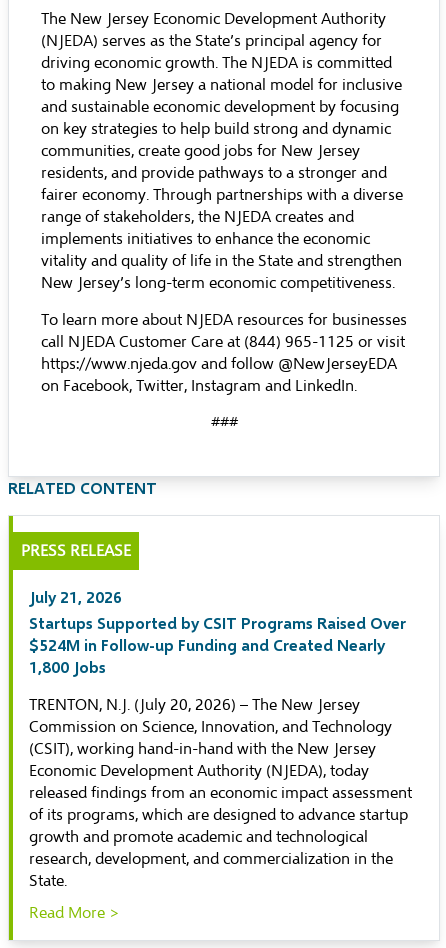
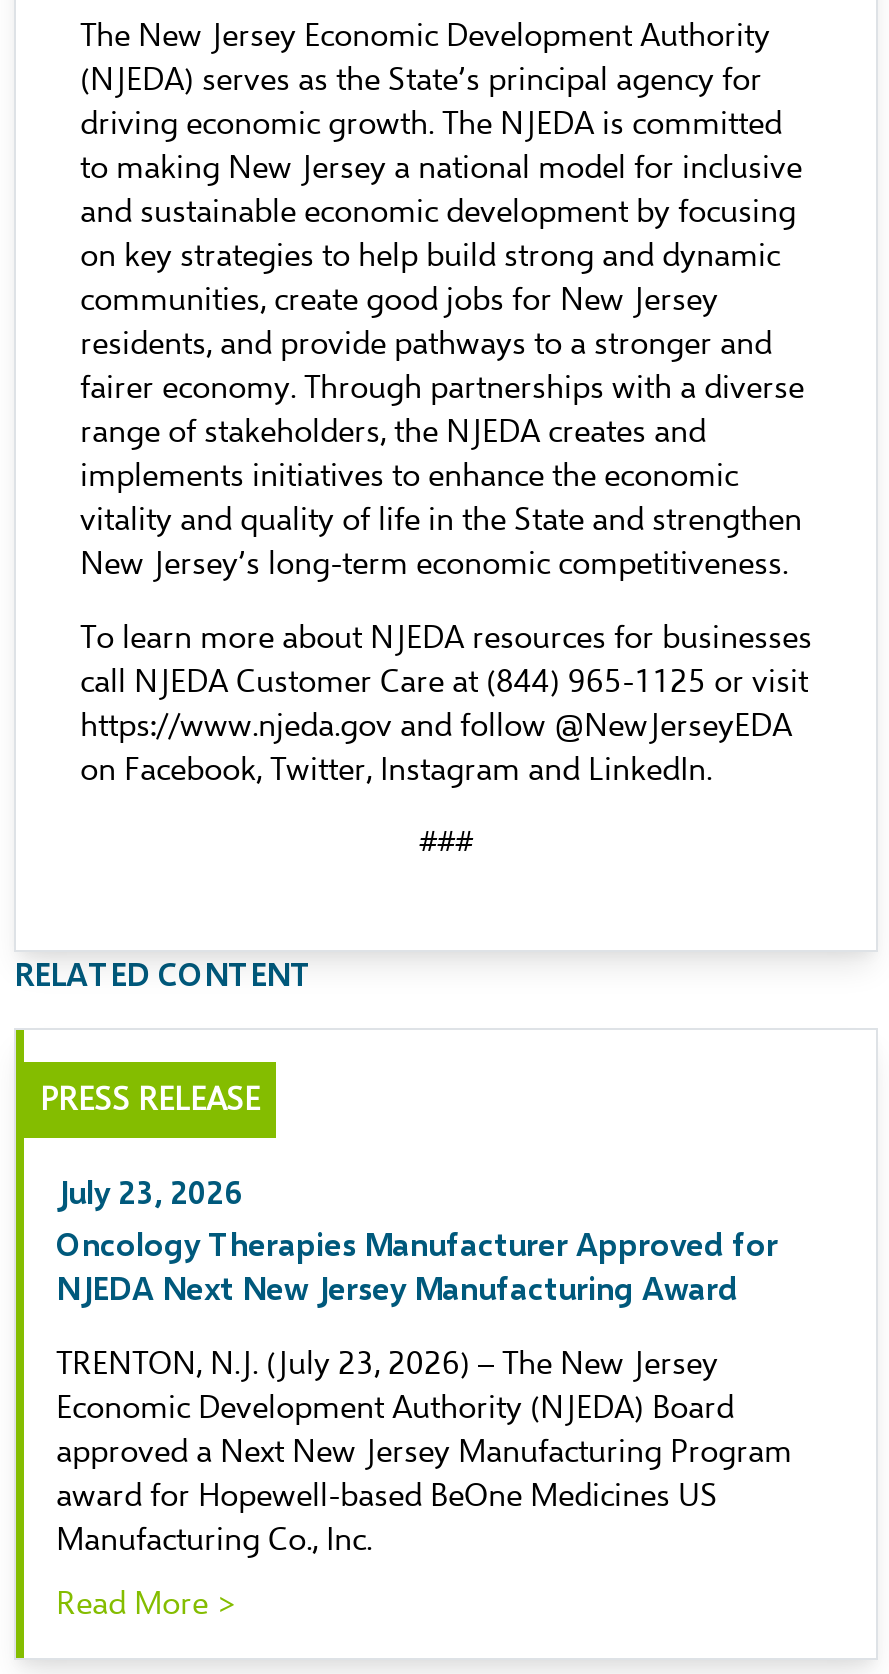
- July 21, 2026
- Startups Supported by CSIT Programs Raised Over
- $524M in Follow-up Funding and Created Nearly
- 1,800 Jobs
+ July 23, 2026
+ Oncology Therapies Manufacturer Approved for
+ NJEDA Next New Jersey Manufacturing Award

- TRENTON, N.J. (July 20, 2026) – The New Jersey
- Commission on Science, Innovation, and Technology
- (CSIT), working hand-in-hand with the New Jersey
- Economic Development Authority (NJEDA), today
- released findings from an economic impact assessment
- of its programs, which are designed to advance startup
- growth and promote academic and technological
- research, development, and commercialization in the
- State.
+ TRENTON, N.J. (July 23, 2026) – The New Jersey
+ Economic Development Authority (NJEDA) Board
+ approved a Next New Jersey Manufacturing Program
+ award for Hopewell-based BeOne Medicines US
+ Manufacturing Co., Inc.
